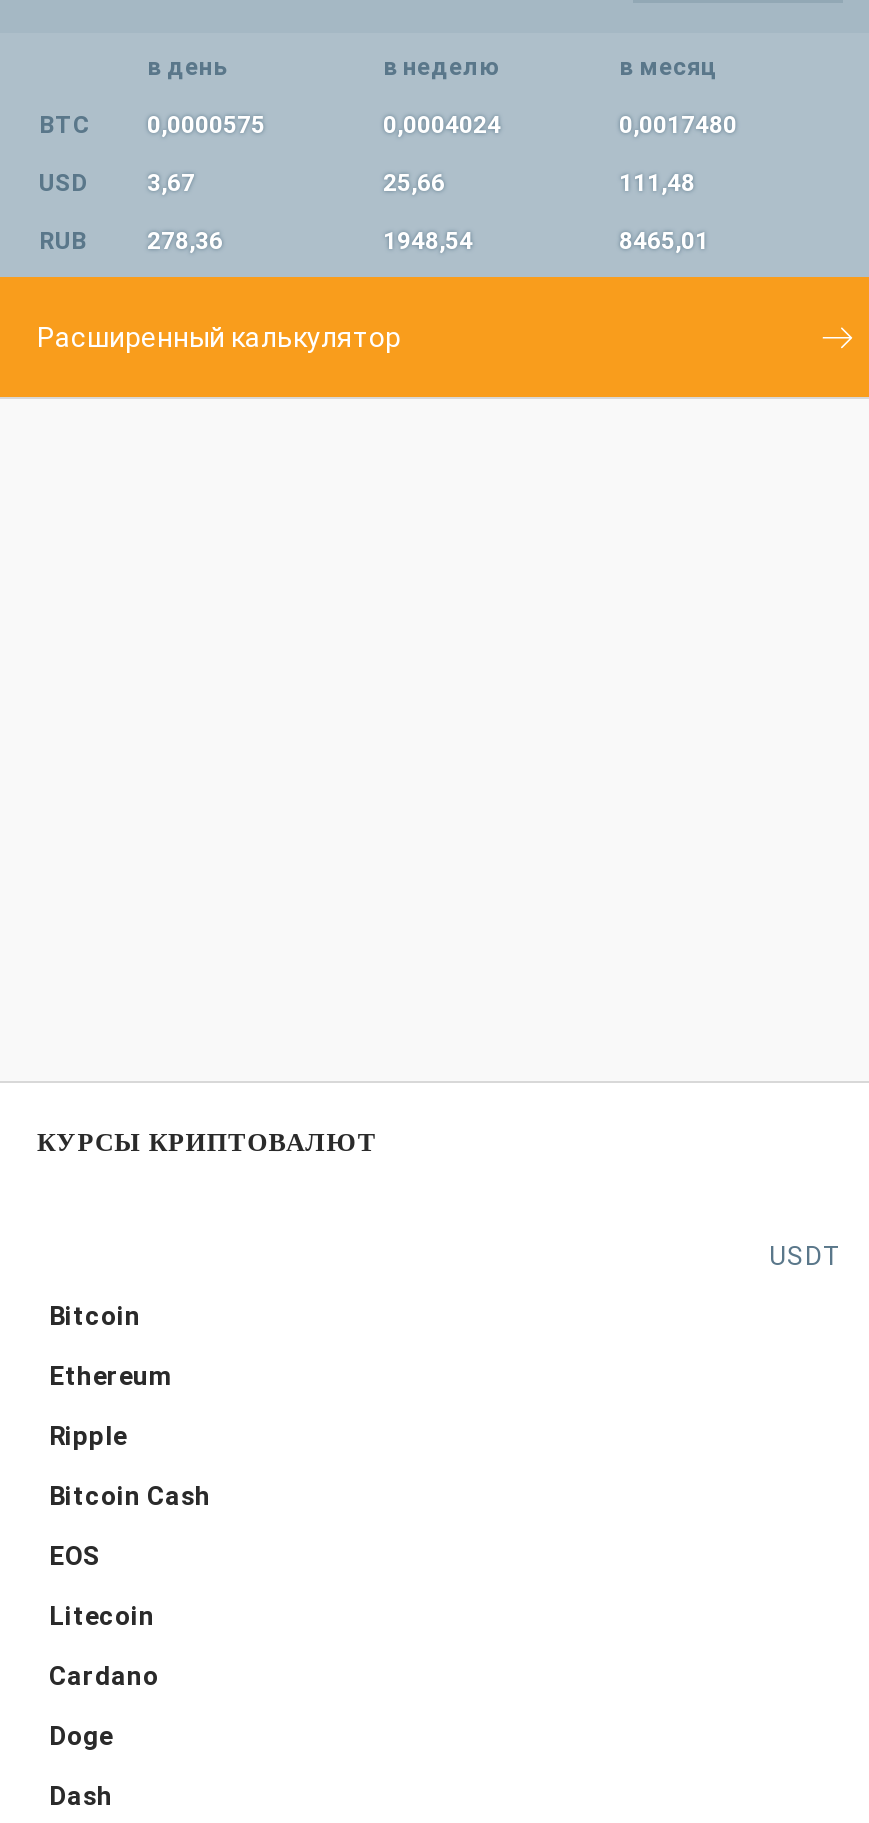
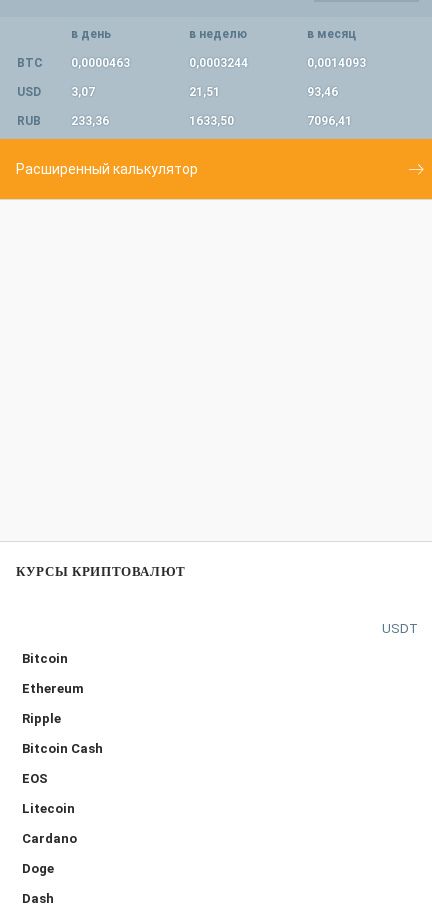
- BTC 0,0000575
+ BTC 0,0000463

- 0,0004024
+ 0,0003244

- 0,0017480
+ 0,0014093

- 3,67
+ 3,07

- 25,66
+ 21,51

- 111,48
+ 93,46

- 278,36
+ 233,36

- 1948,54
+ 1633,50

- 8465,01
+ 7096,41
